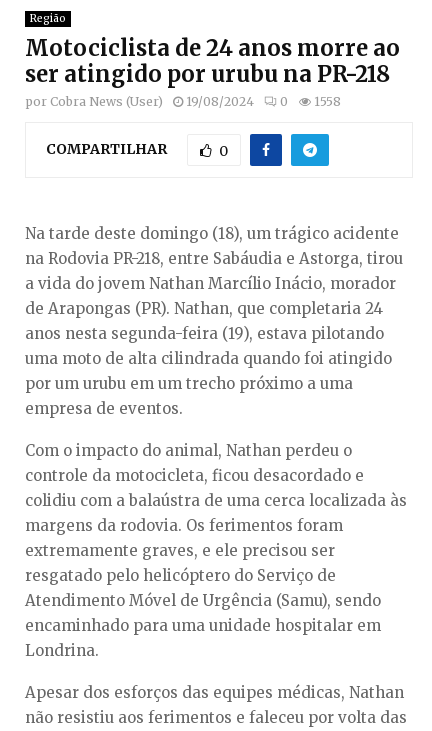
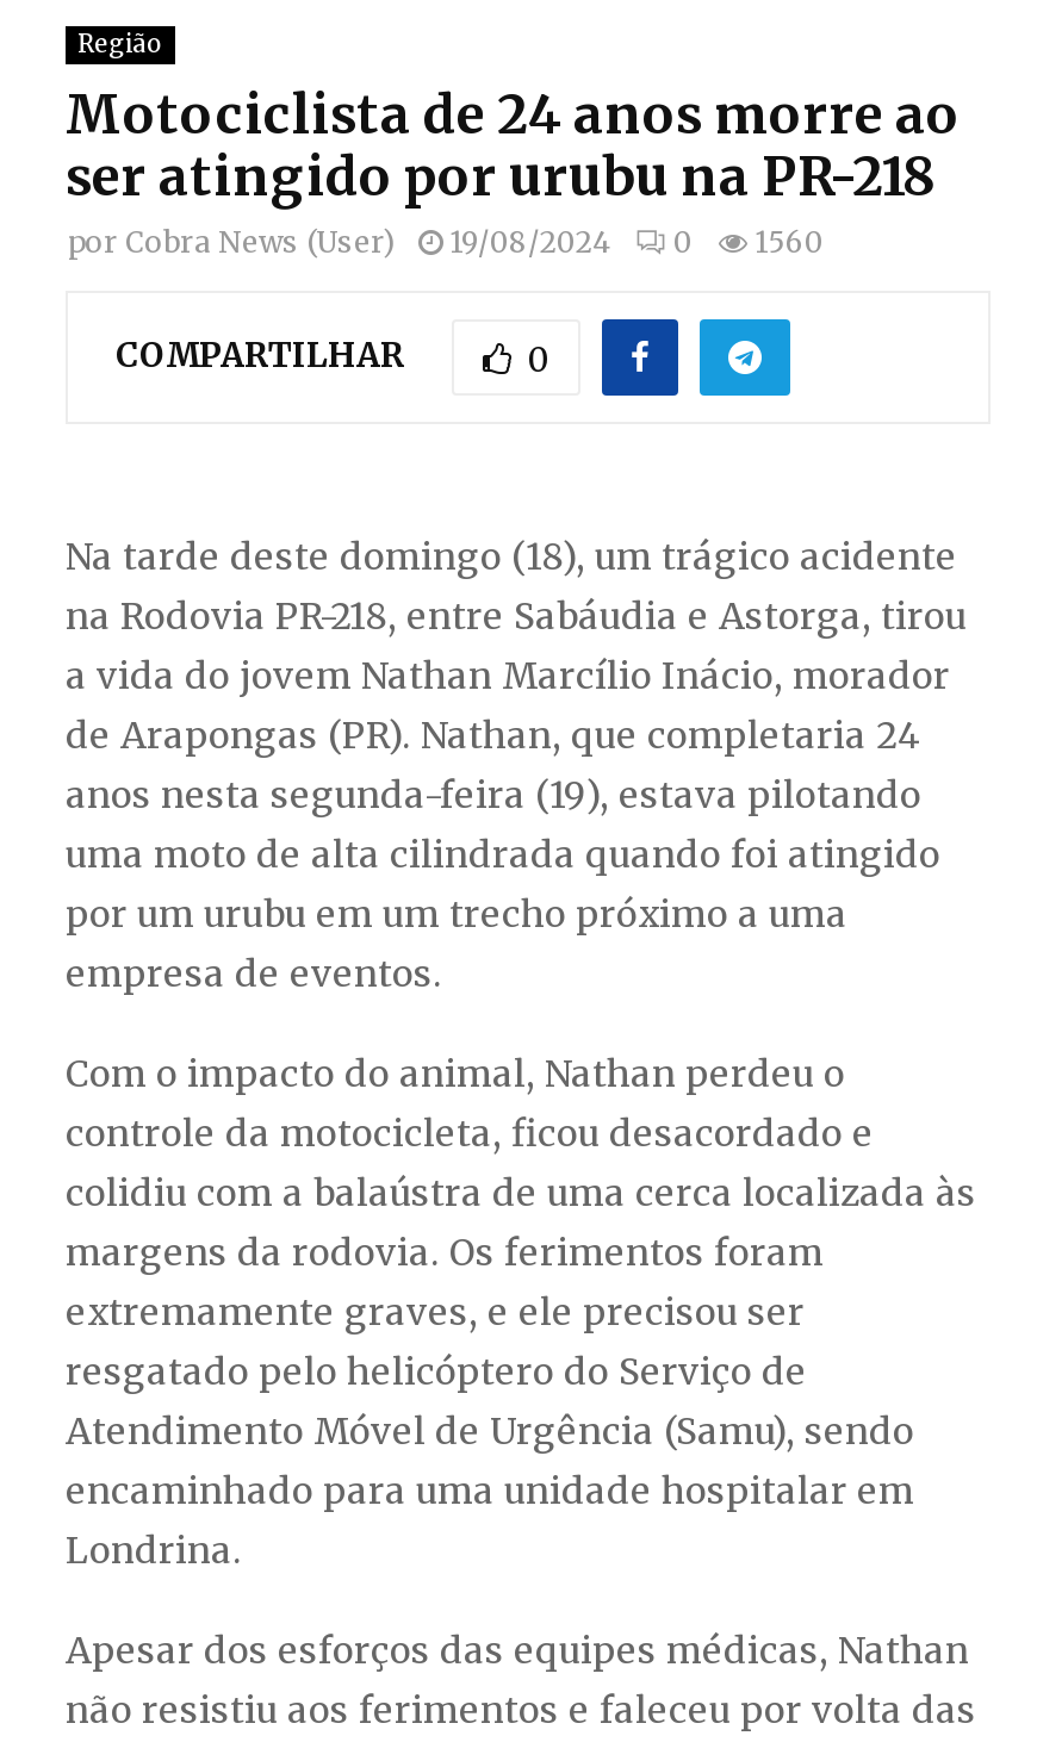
- por Cobra News (User) 19/08/2024 0 1558
+ por Cobra News (User) 19/08/2024 0 1560
